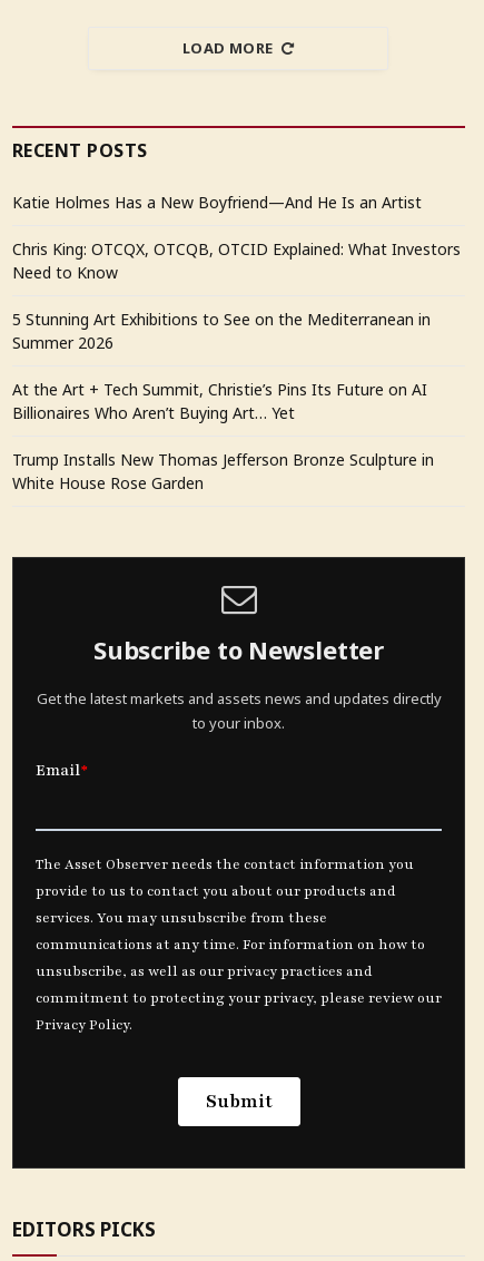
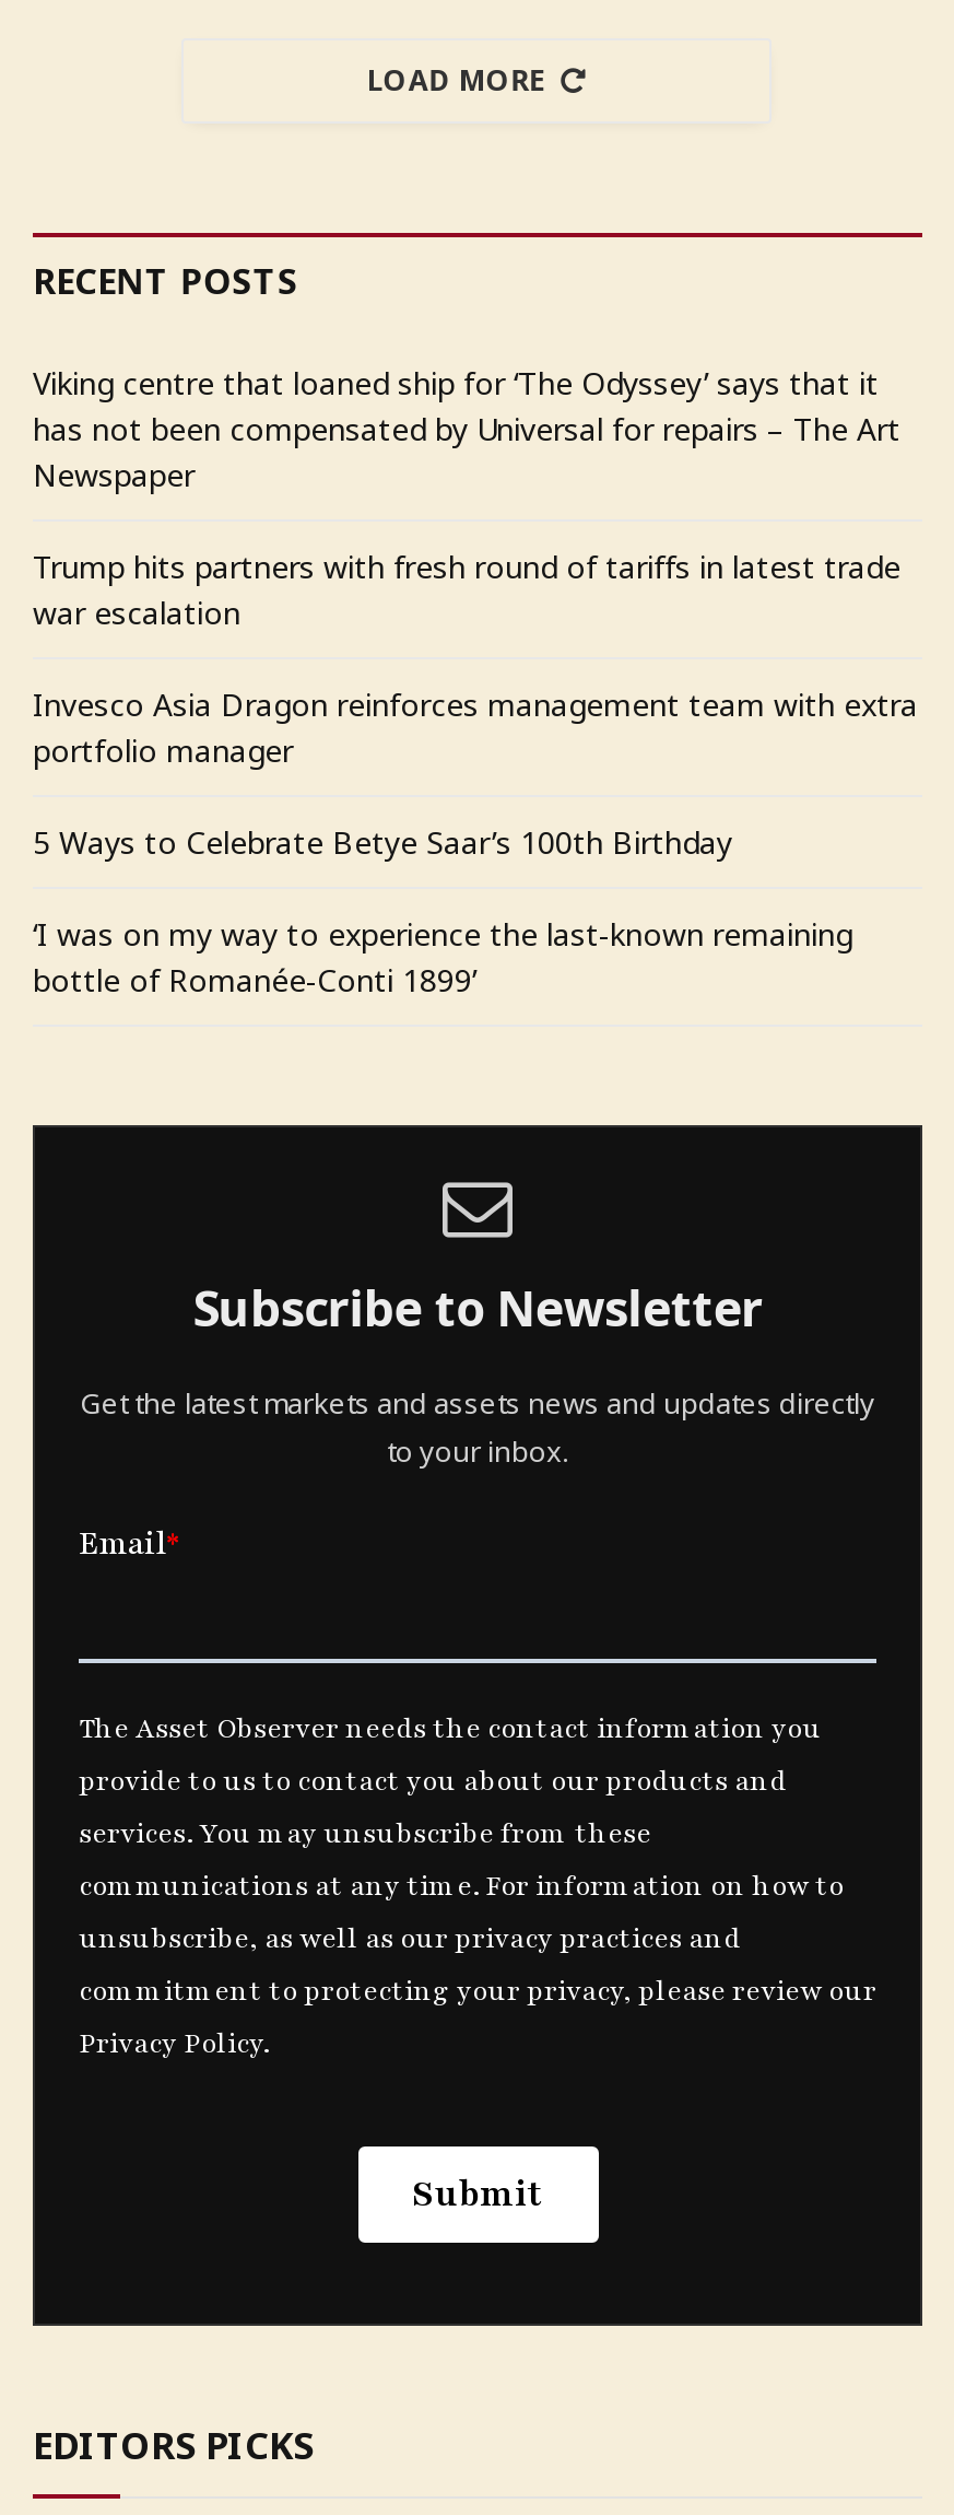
- Katie Holmes Has a New Boyfriend—And He Is an Artist
+ Viking centre that loaned ship for ‘The Odyssey’ says that it
+ has not been compensated by Universal for repairs – The Art
+ Newspaper

- Chris King: OTCQX, OTCQB, OTCID Explained: What Investors
- Need to Know
+ Trump hits partners with fresh round of tariffs in latest trade
+ war escalation

- 5 Stunning Art Exhibitions to See on the Mediterranean in
- Summer 2026
+ Invesco Asia Dragon reinforces management team with extra
+ portfolio manager

- At the Art + Tech Summit, Christie’s Pins Its Future on AI
- Billionaires Who Aren’t Buying Art… Yet
+ 5 Ways to Celebrate Betye Saar’s 100th Birthday

- Trump Installs New Thomas Jefferson Bronze Sculpture in
- White House Rose Garden
+ ‘I was on my way to experience the last-known remaining
+ bottle of Romanée-Conti 1899’
